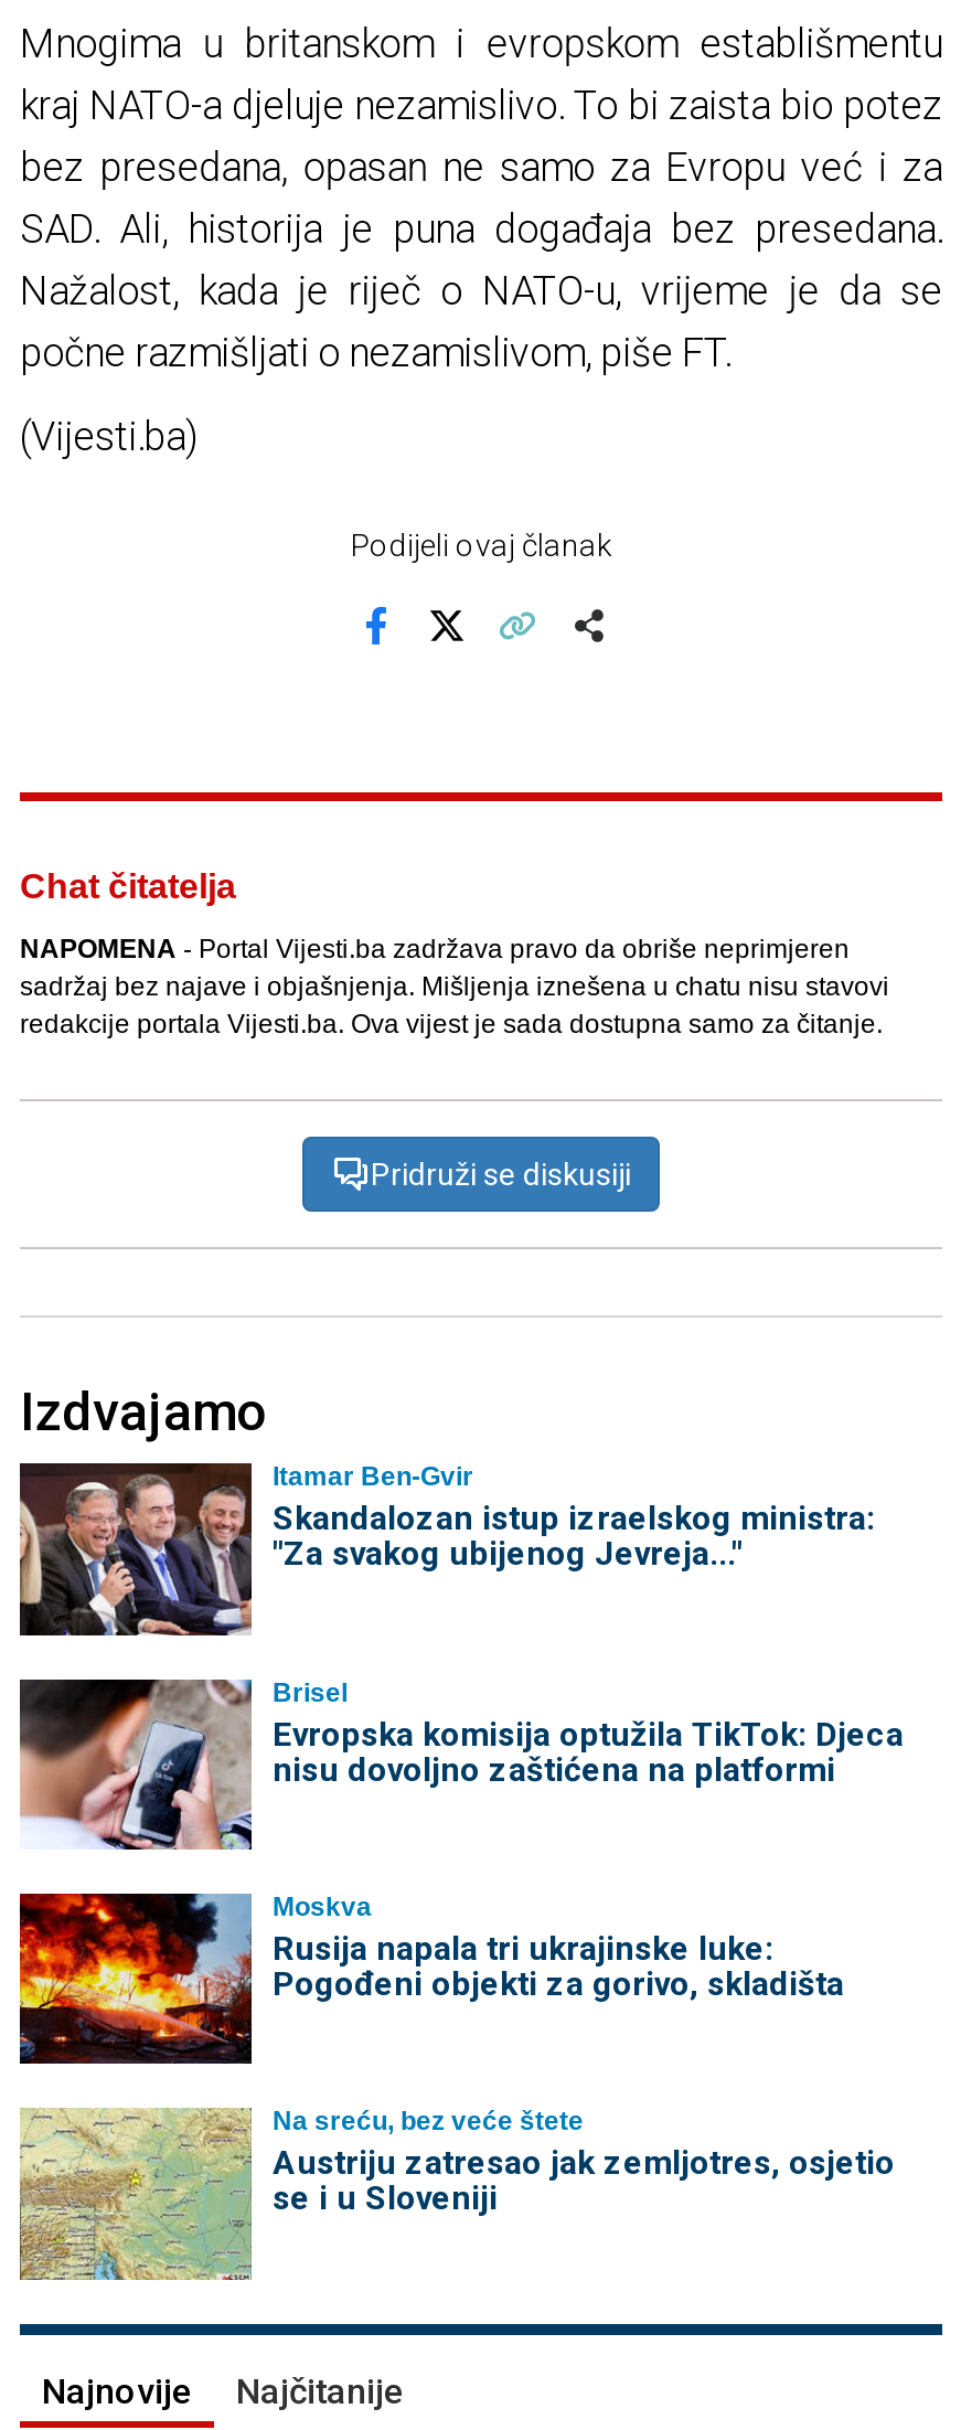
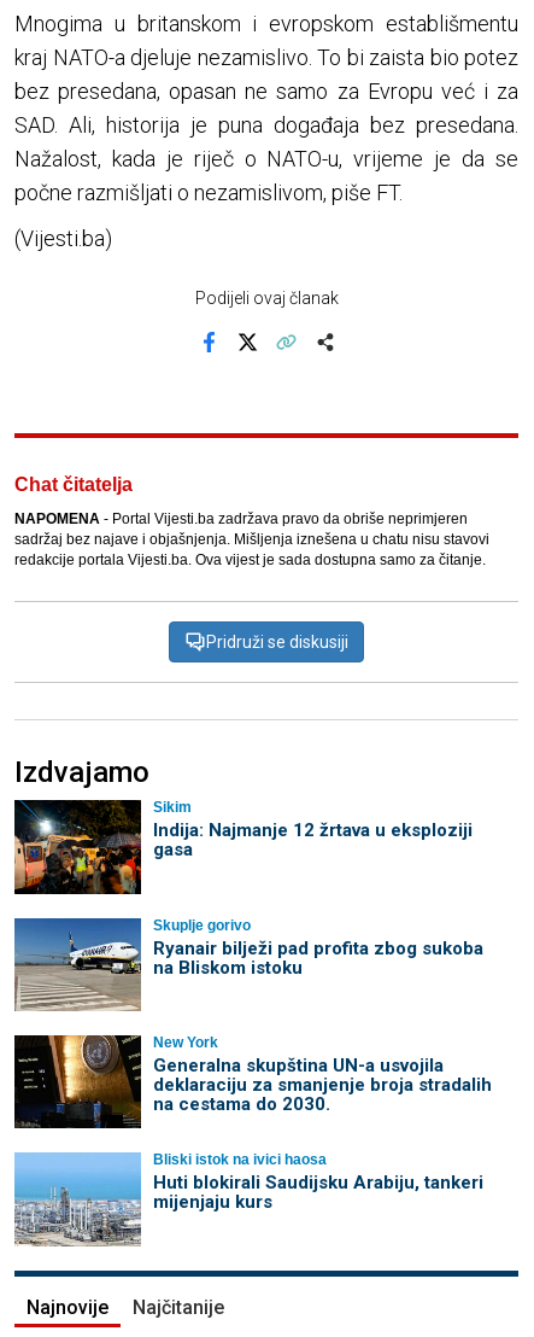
- [image]
- Itamar Ben-Gvir
- Skandalozan istup izraelskog ministra:
- "Za svakog ubijenog Jevreja..."
+ [image]
+ Sikim
+ Indija: Najmanje 12 žrtava u eksploziji
+ gasa

- [image]
- Brisel
- Evropska komisija optužila TikTok: Djeca
- nisu dovoljno zaštićena na platformi
+ [image]
+ Skuplje gorivo
+ Ryanair bilježi pad profita zbog sukoba
+ na Bliskom istoku

- [image]
- Moskva
- Rusija napala tri ukrajinske luke:
- Pogođeni objekti za gorivo, skladišta
+ [image]
+ New York
+ Generalna skupština UN-a usvojila
+ deklaraciju za smanjenje broja stradalih
+ na cestama do 2030.

- [image]
- Na sreću, bez veće štete
- Austriju zatresao jak zemljotres, osjetio
- se i u Sloveniji
+ [image]
+ Bliski istok na ivici haosa
+ Huti blokirali Saudijsku Arabiju, tankeri
+ mijenjaju kurs
